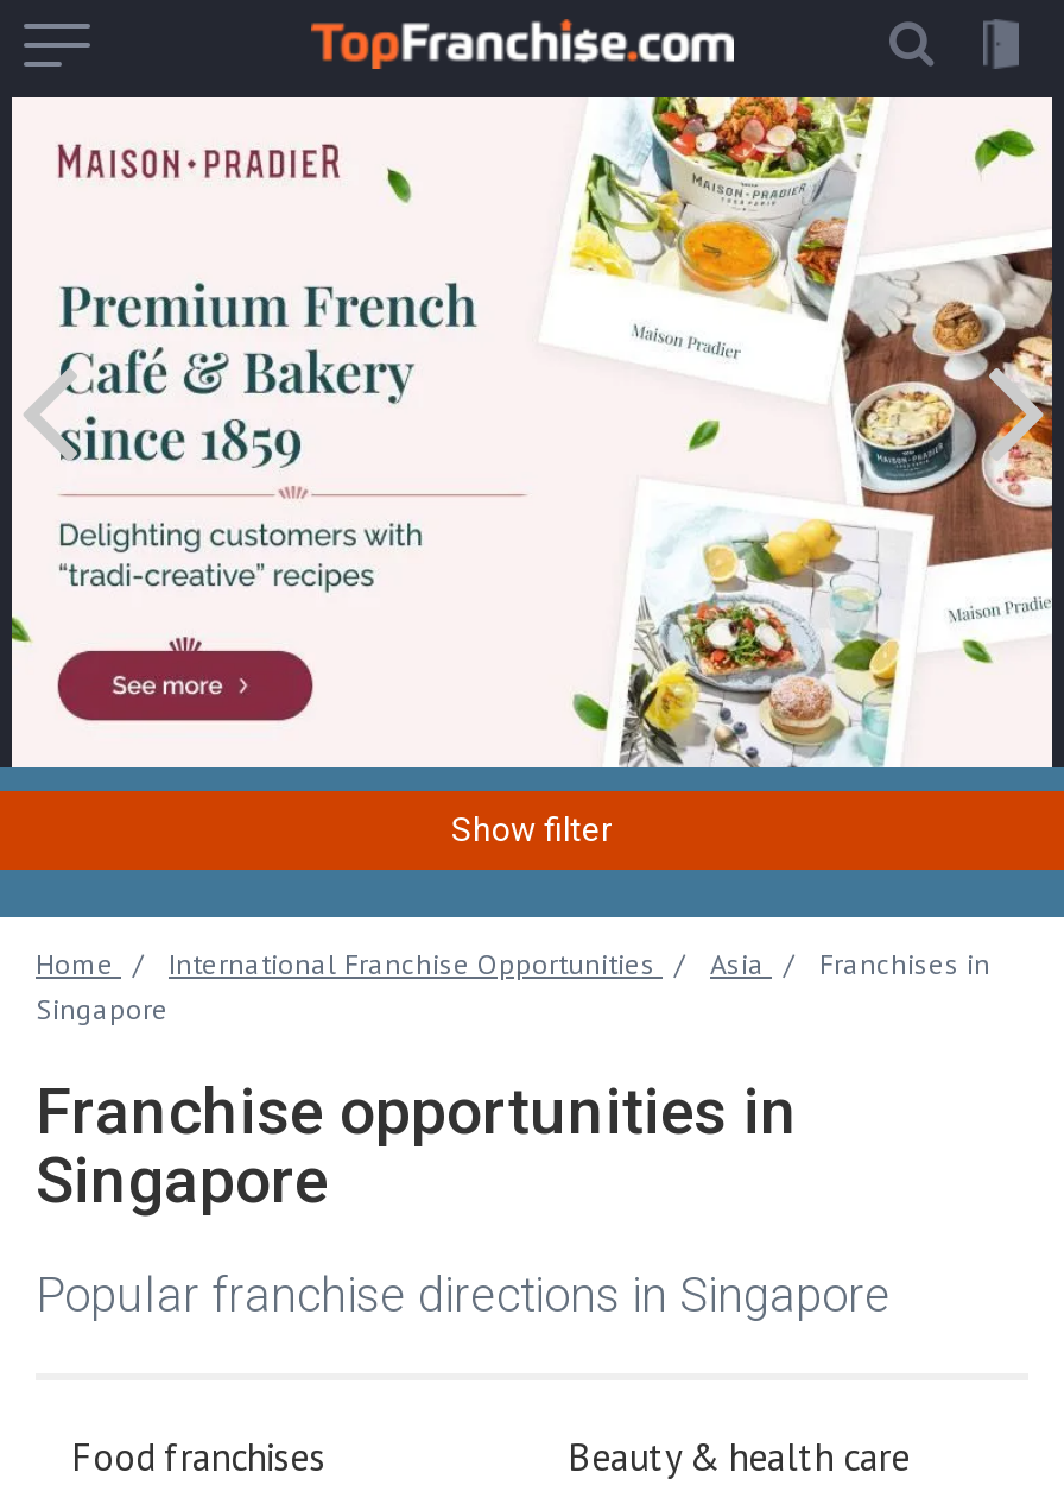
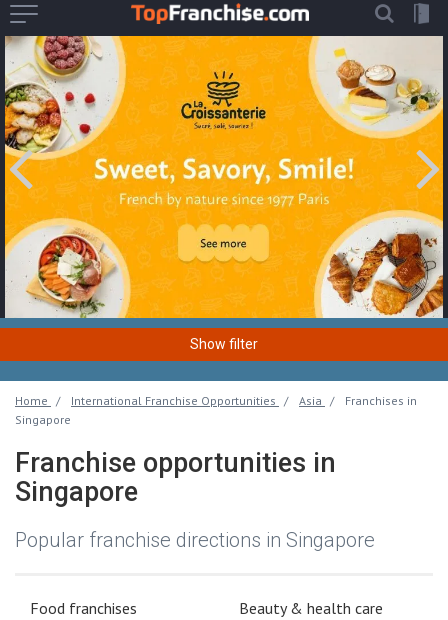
- [image]
+ [image]
